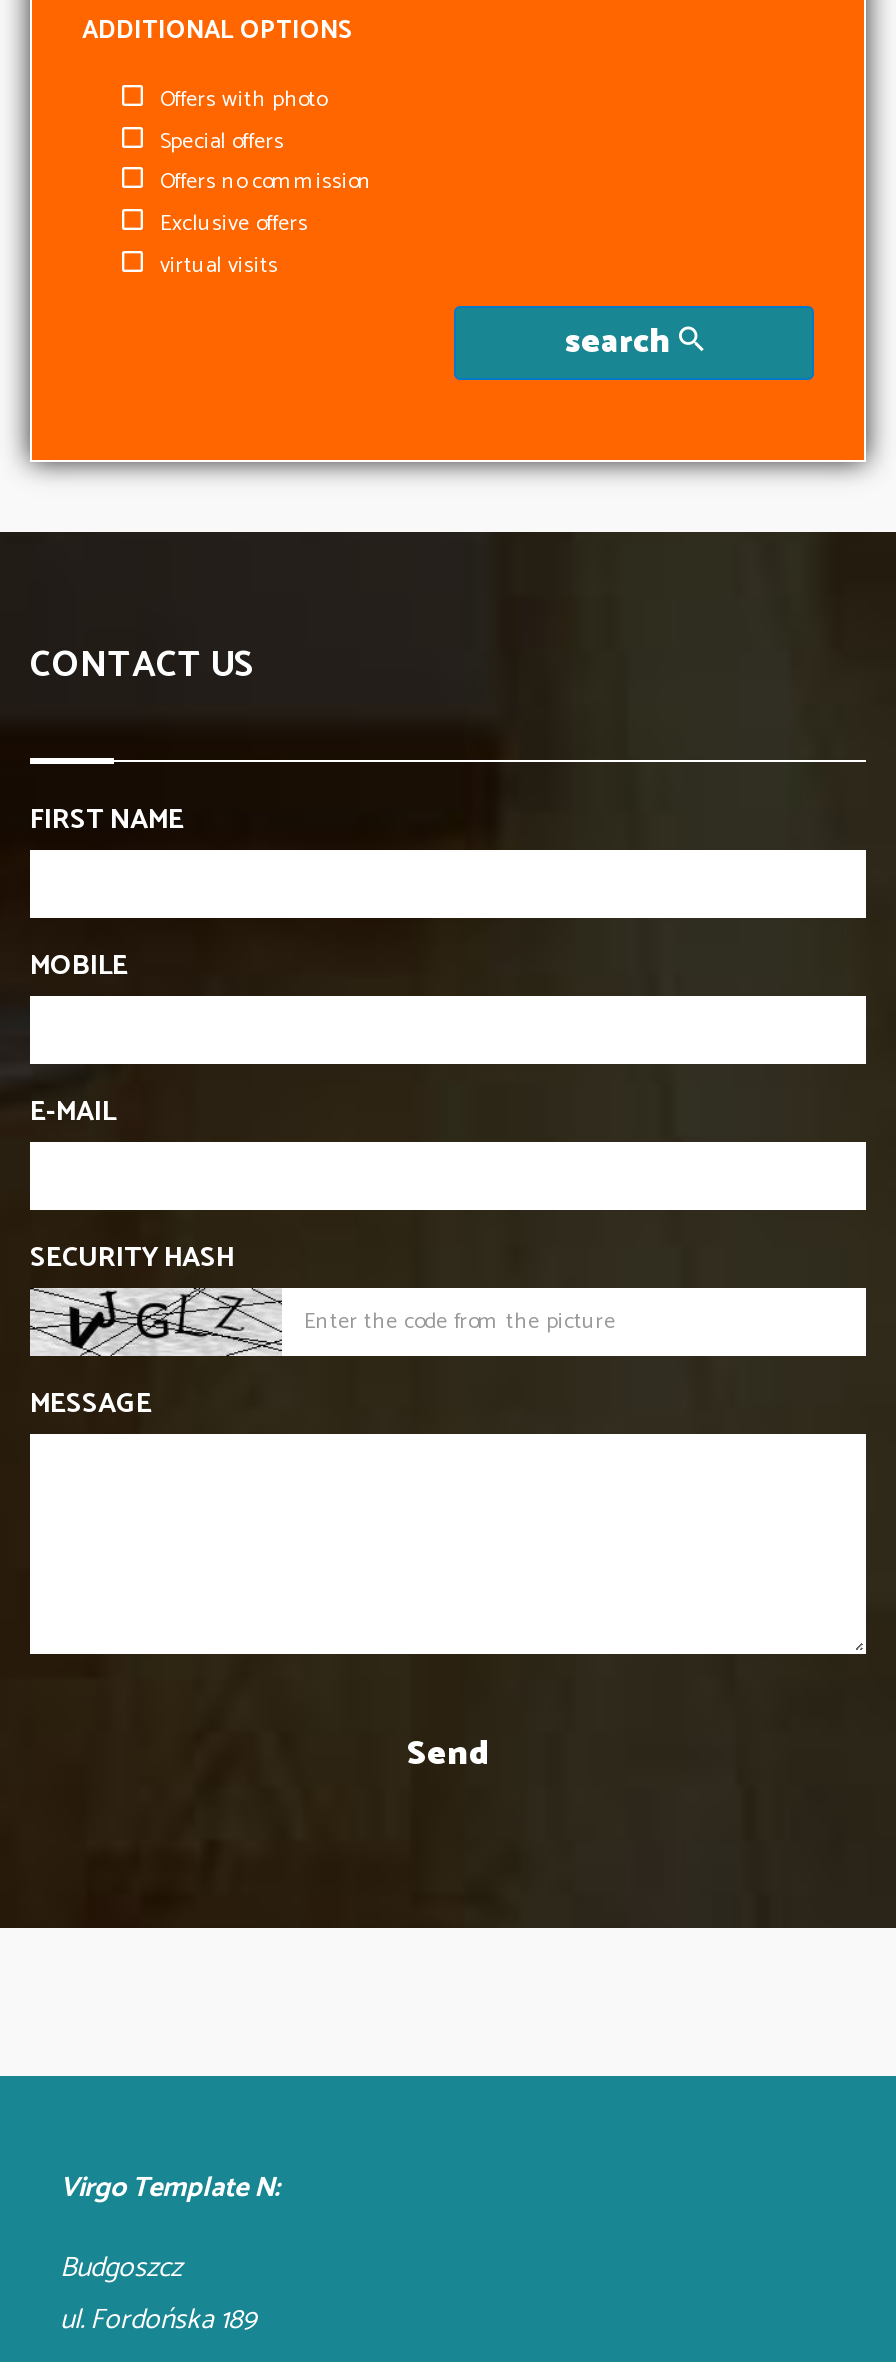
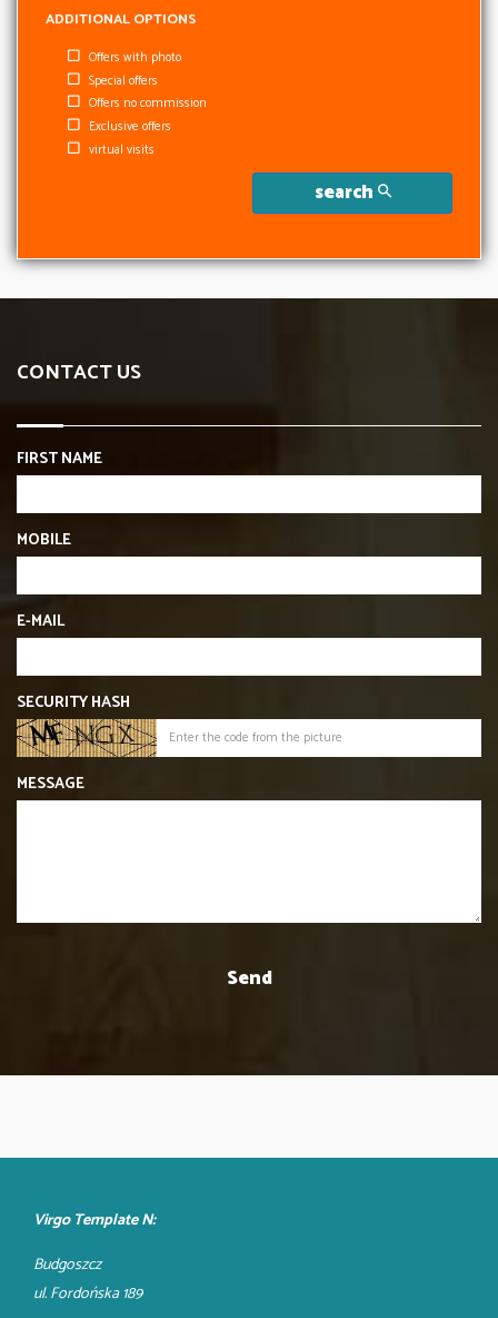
- [image]
+ [image]
